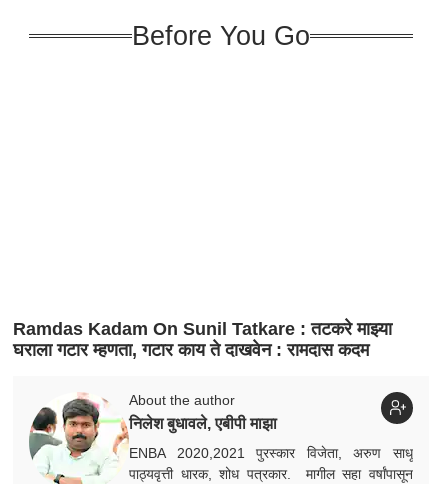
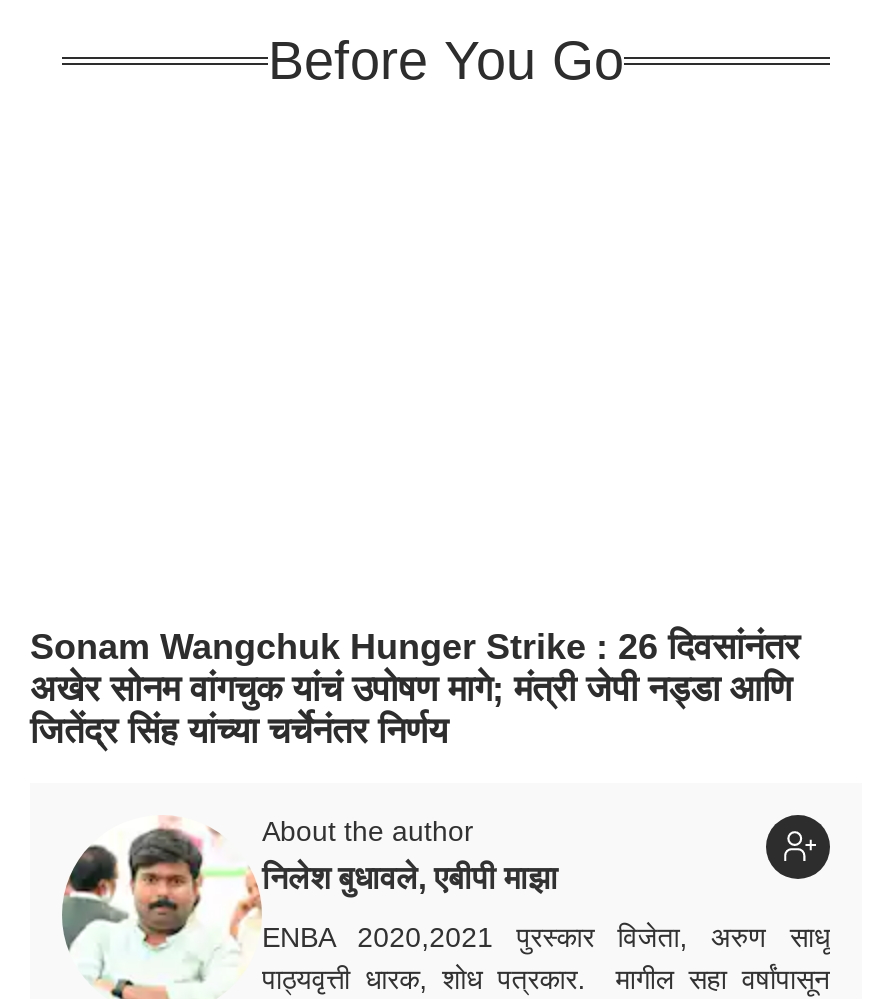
- Ramdas Kadam On Sunil Tatkare : तटकरे माझ्या
- घराला गटार म्हणता, गटार काय ते दाखवेन : रामदास कदम
+ Sonam Wangchuk Hunger Strike : 26 दिवसांनंतर
+ अखेर सोनम वांगचुक यांचं उपोषण मागे; मंत्री जेपी नड्डा आणि
+ जितेंद्र सिंह यांच्या चर्चेनंतर निर्णय
